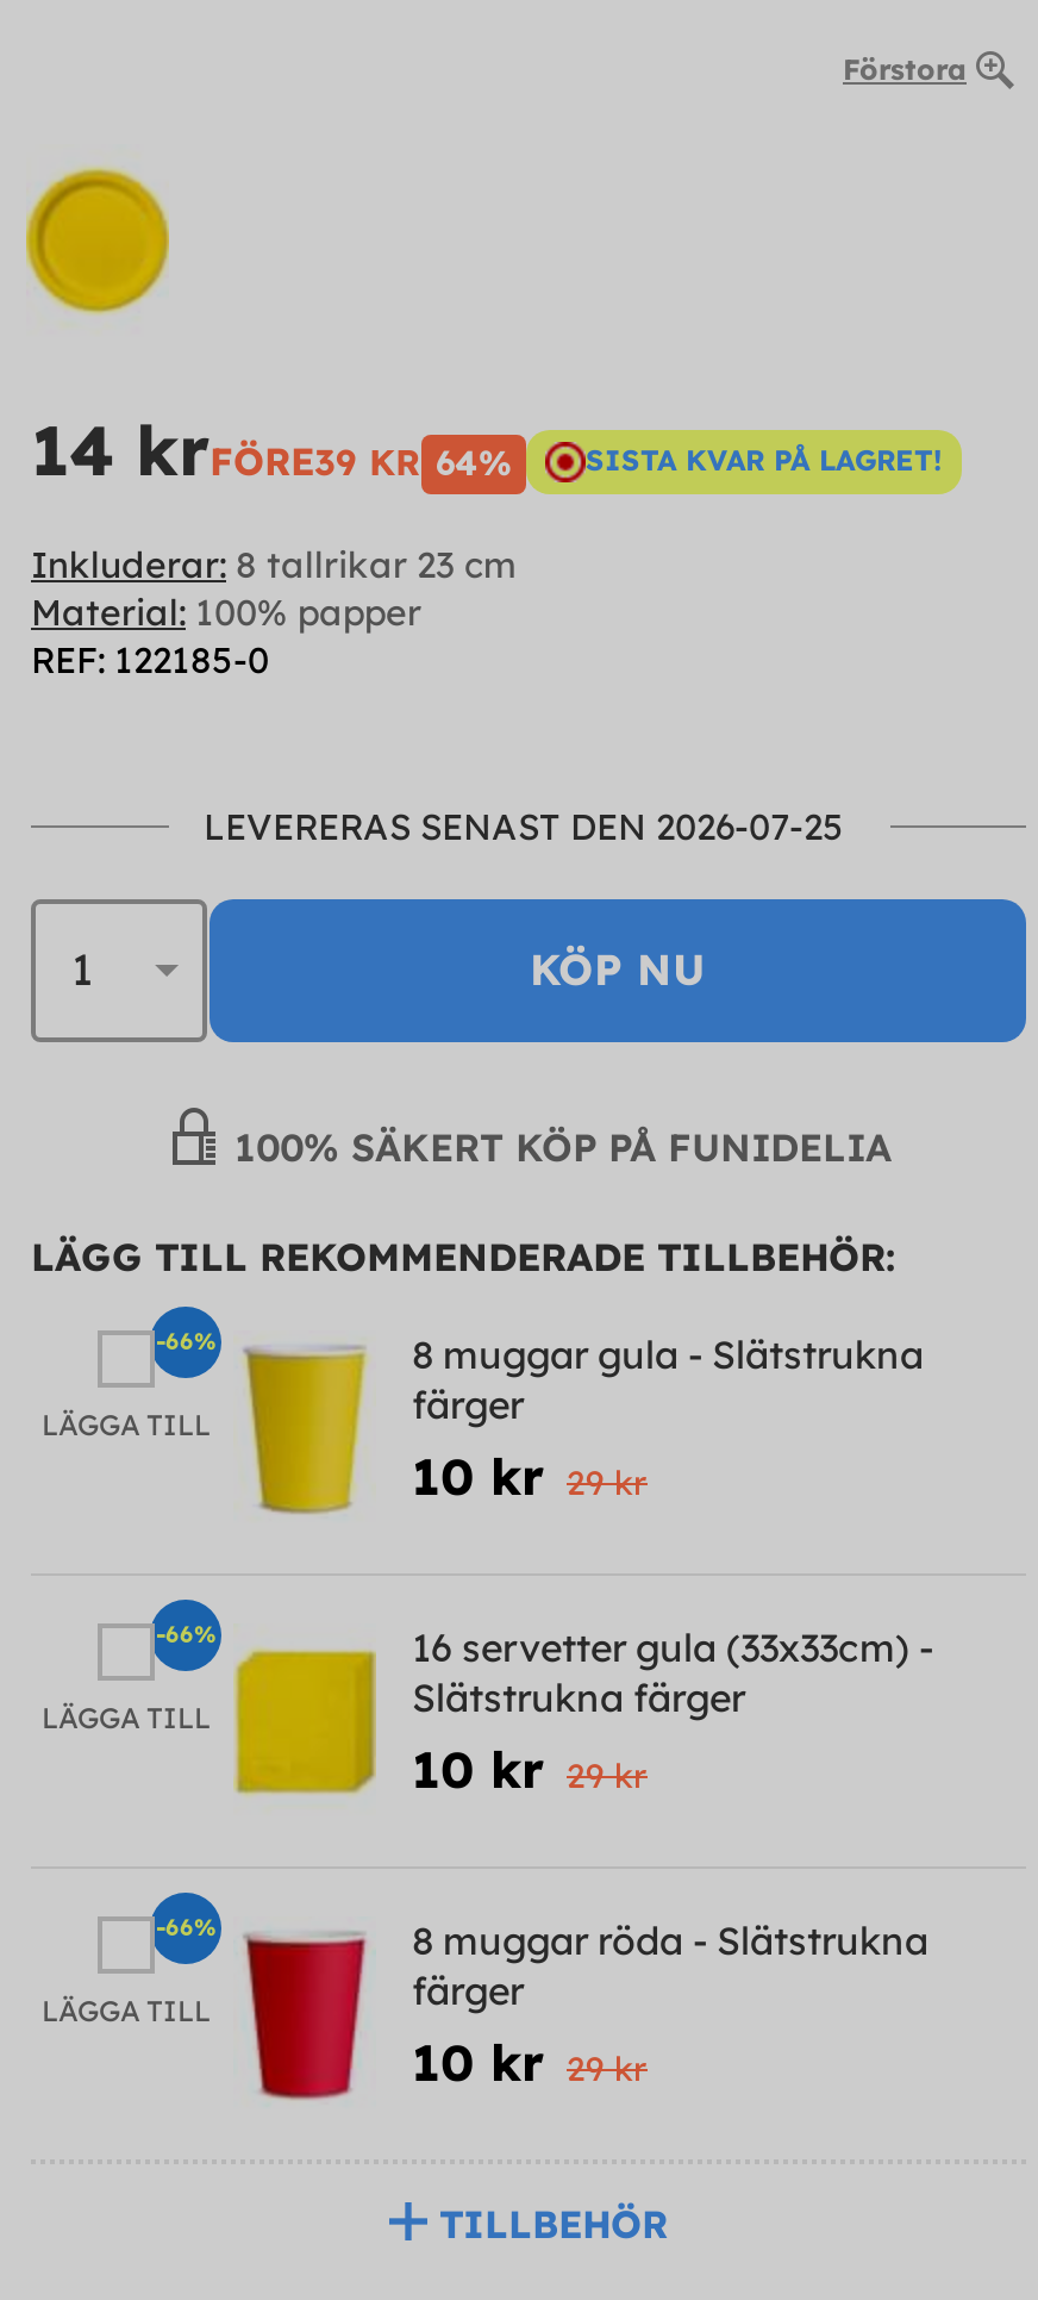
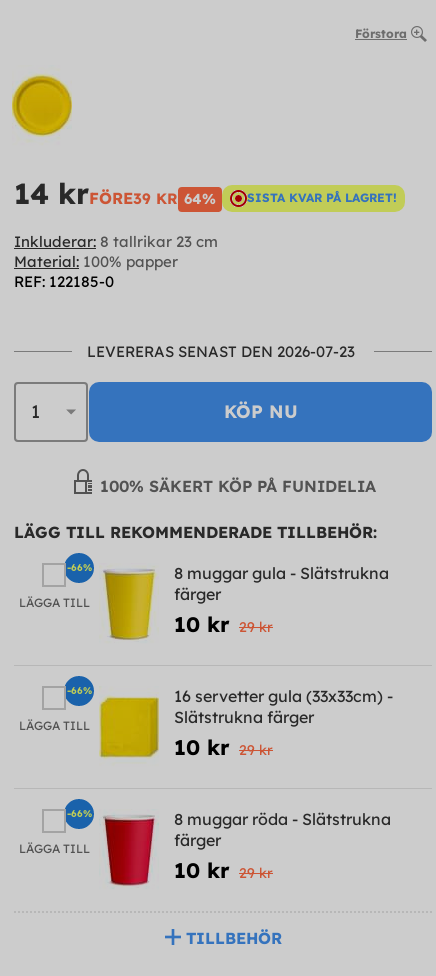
- LEVERERAS SENAST DEN 2026-07-25
+ LEVERERAS SENAST DEN 2026-07-23
